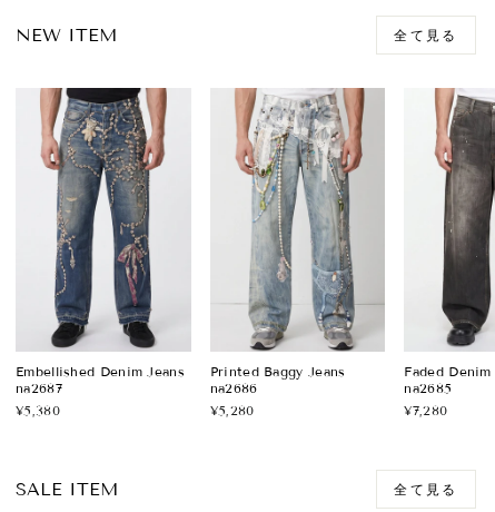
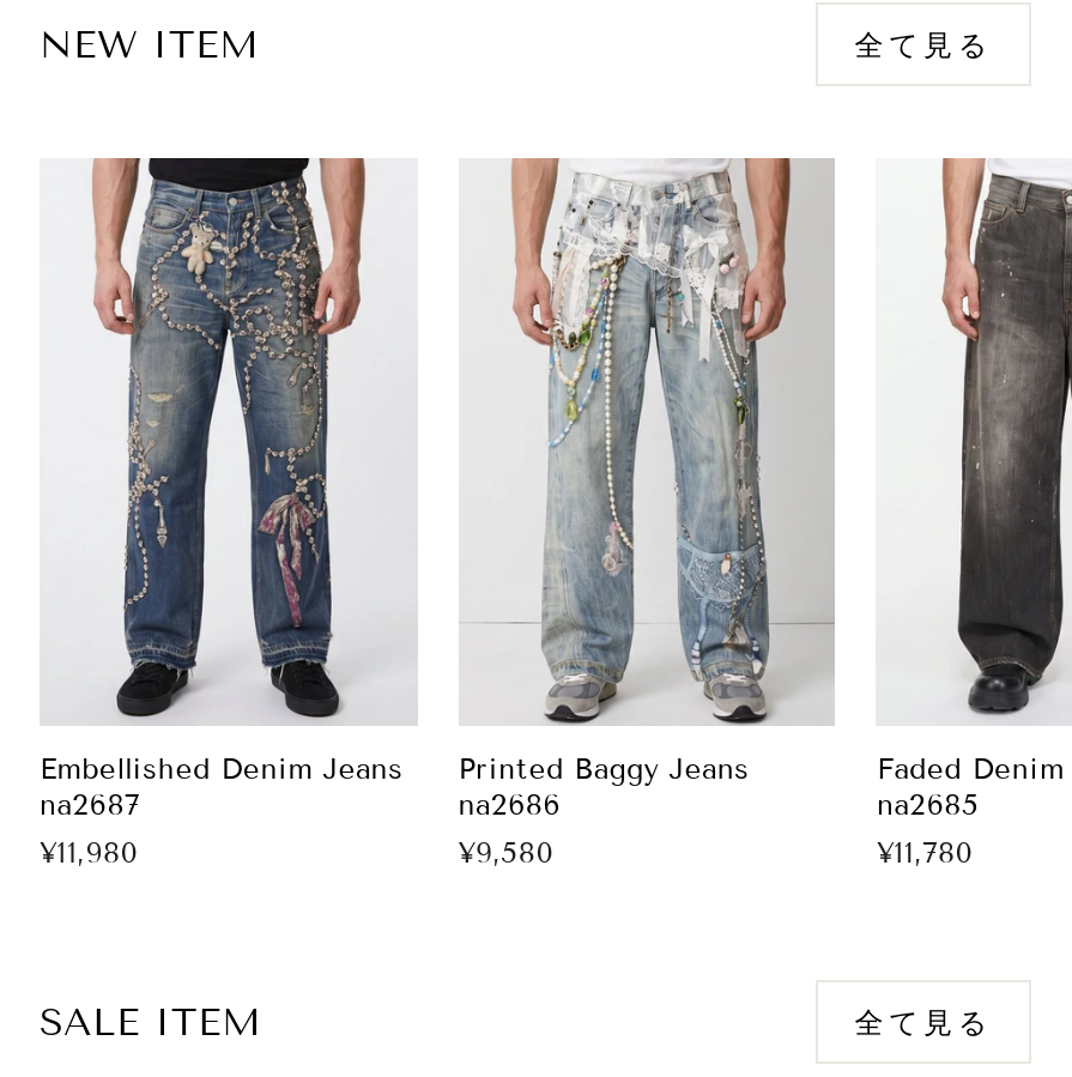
- ¥5,380
+ ¥11,980

- ¥5,280
+ ¥9,580

- ¥7,280
+ ¥11,780
